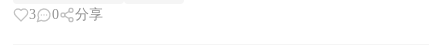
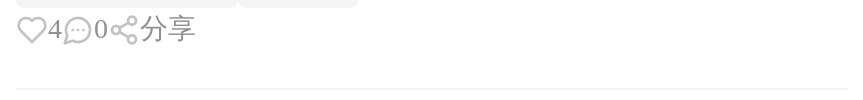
- 3 0 分享
+ 4 0 分享
